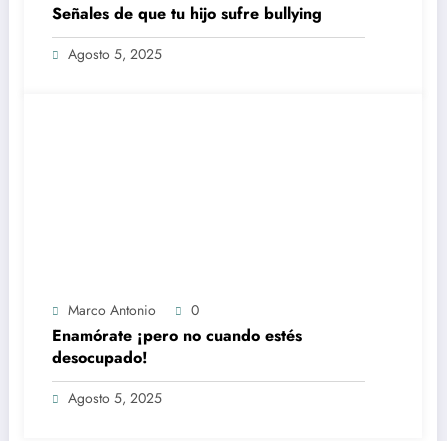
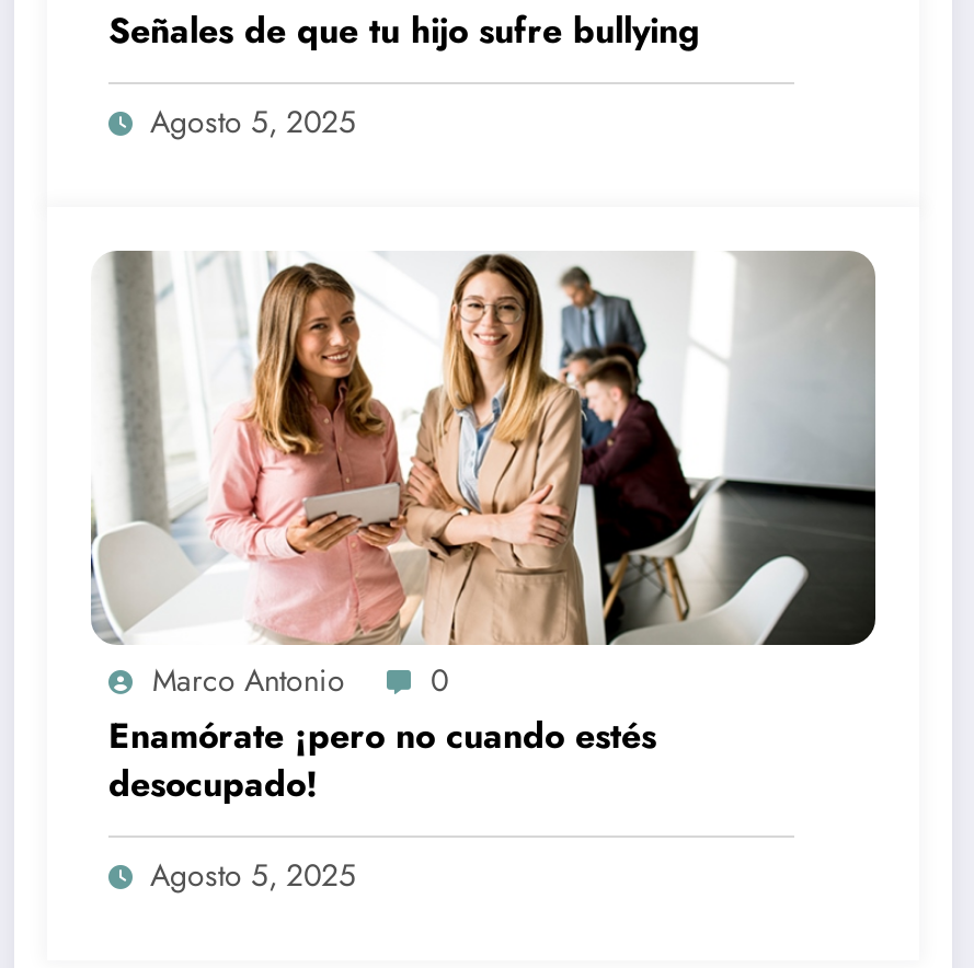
+ [image]
